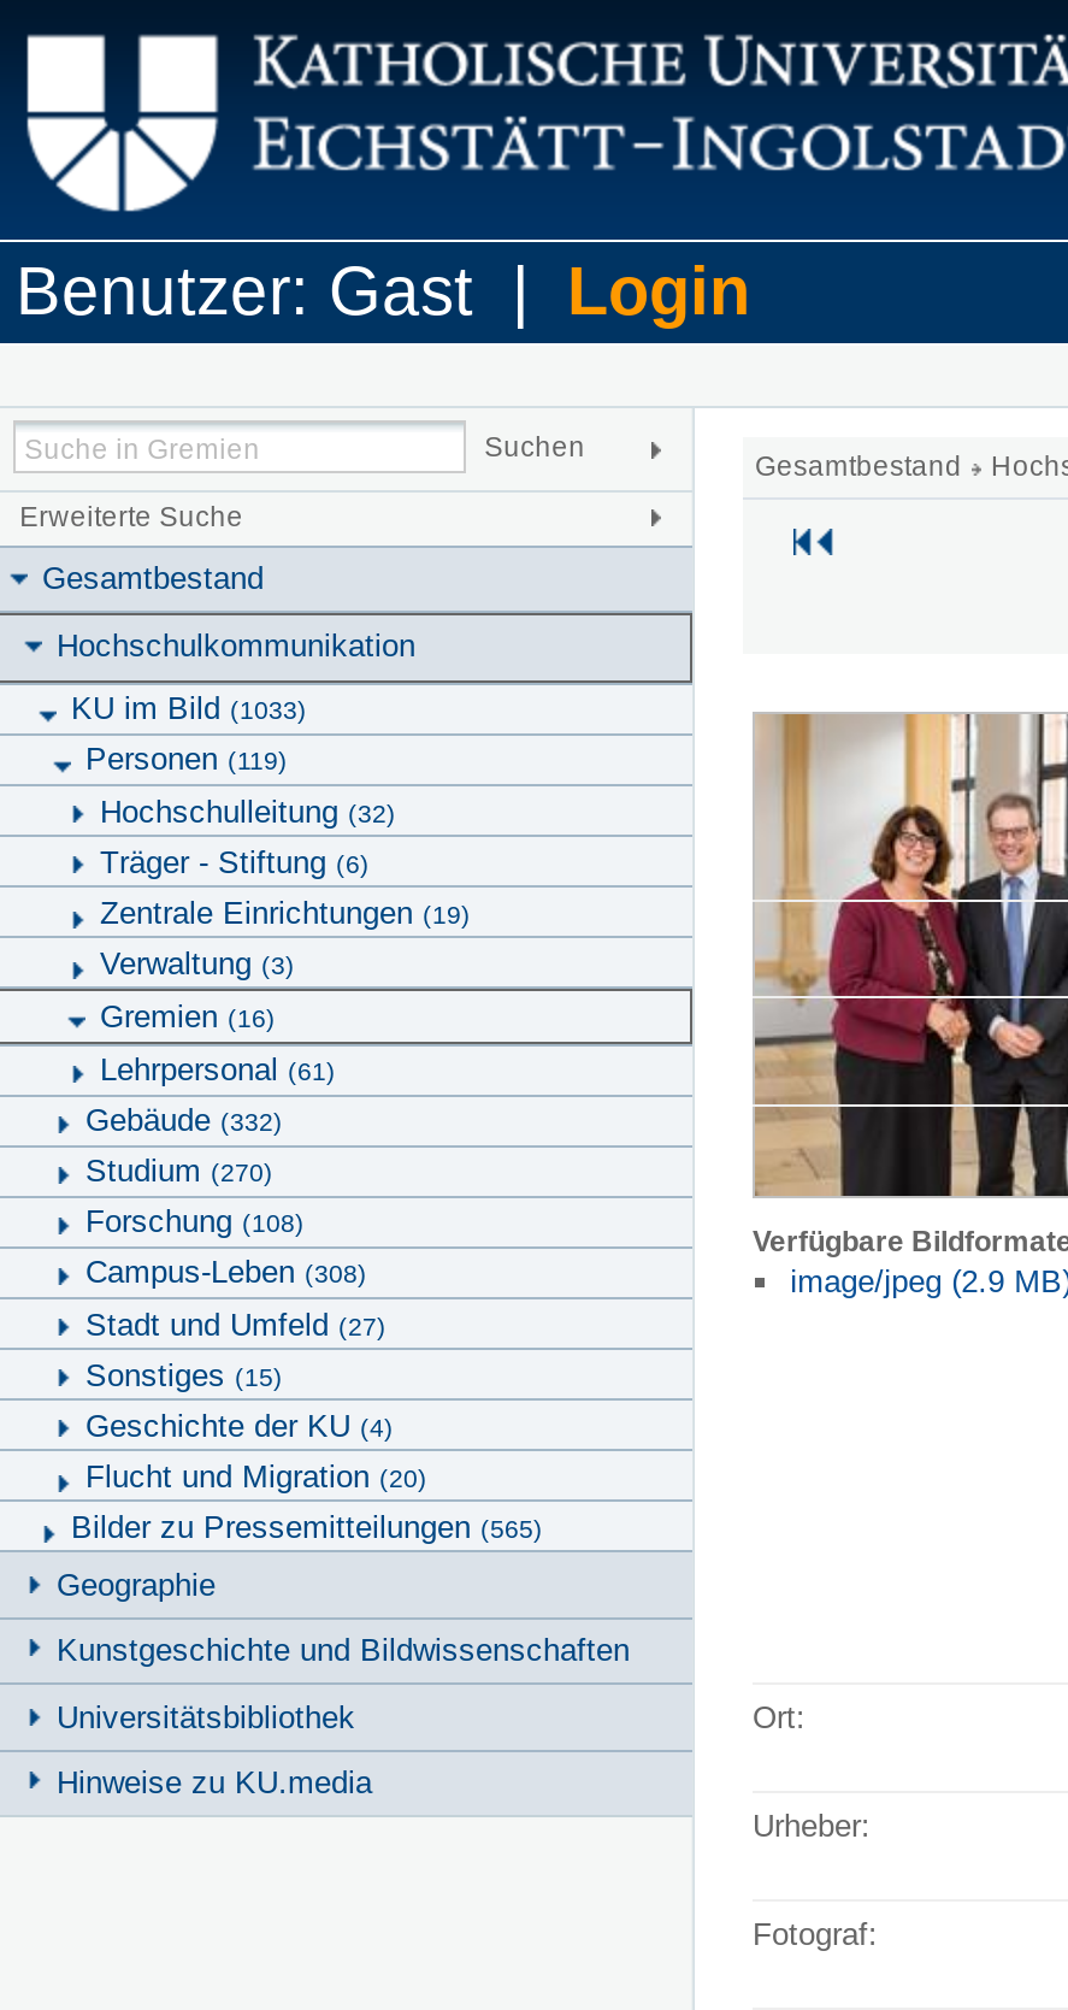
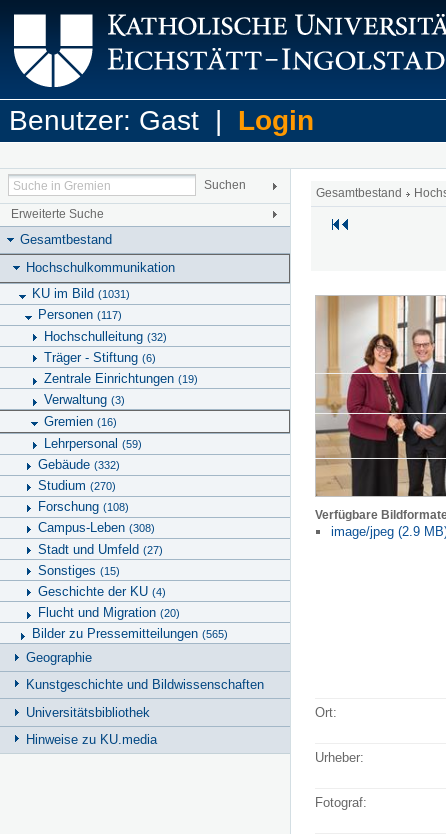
- KU im Bild (1033)
+ KU im Bild (1031)

- Personen (119)
+ Personen (117)

- Lehrpersonal (61)
+ Lehrpersonal (59)
